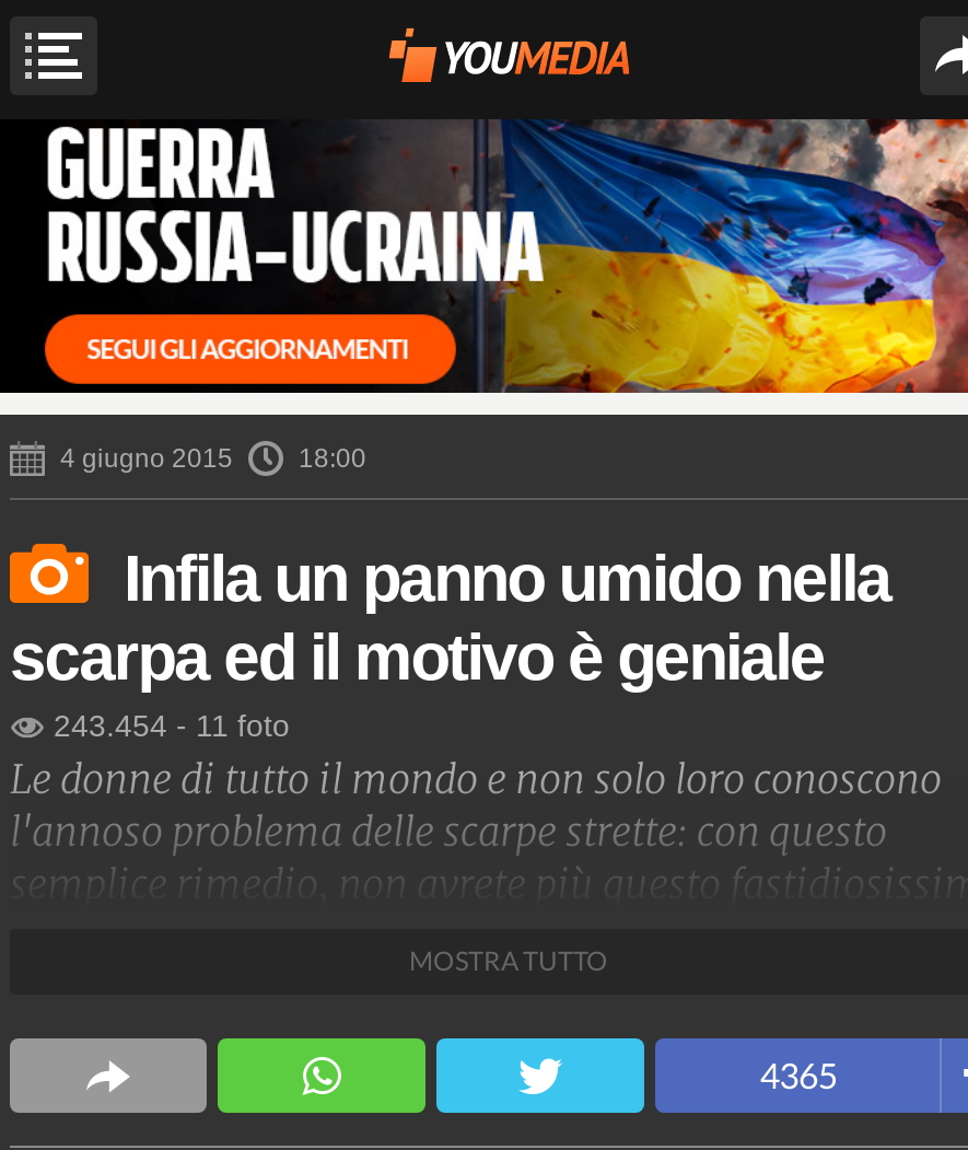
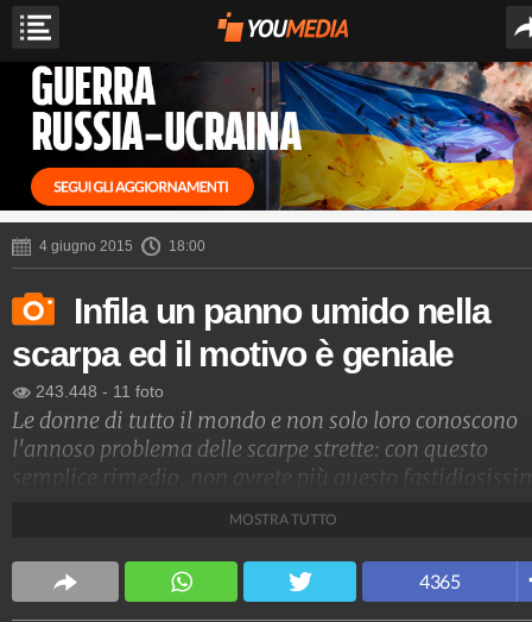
- 243.454 - 11 foto
+ 243.448 - 11 foto
